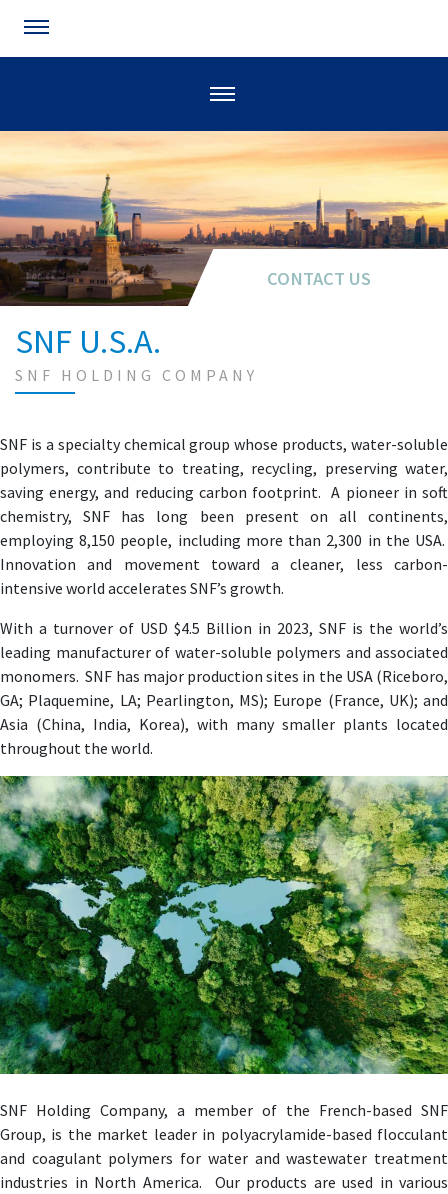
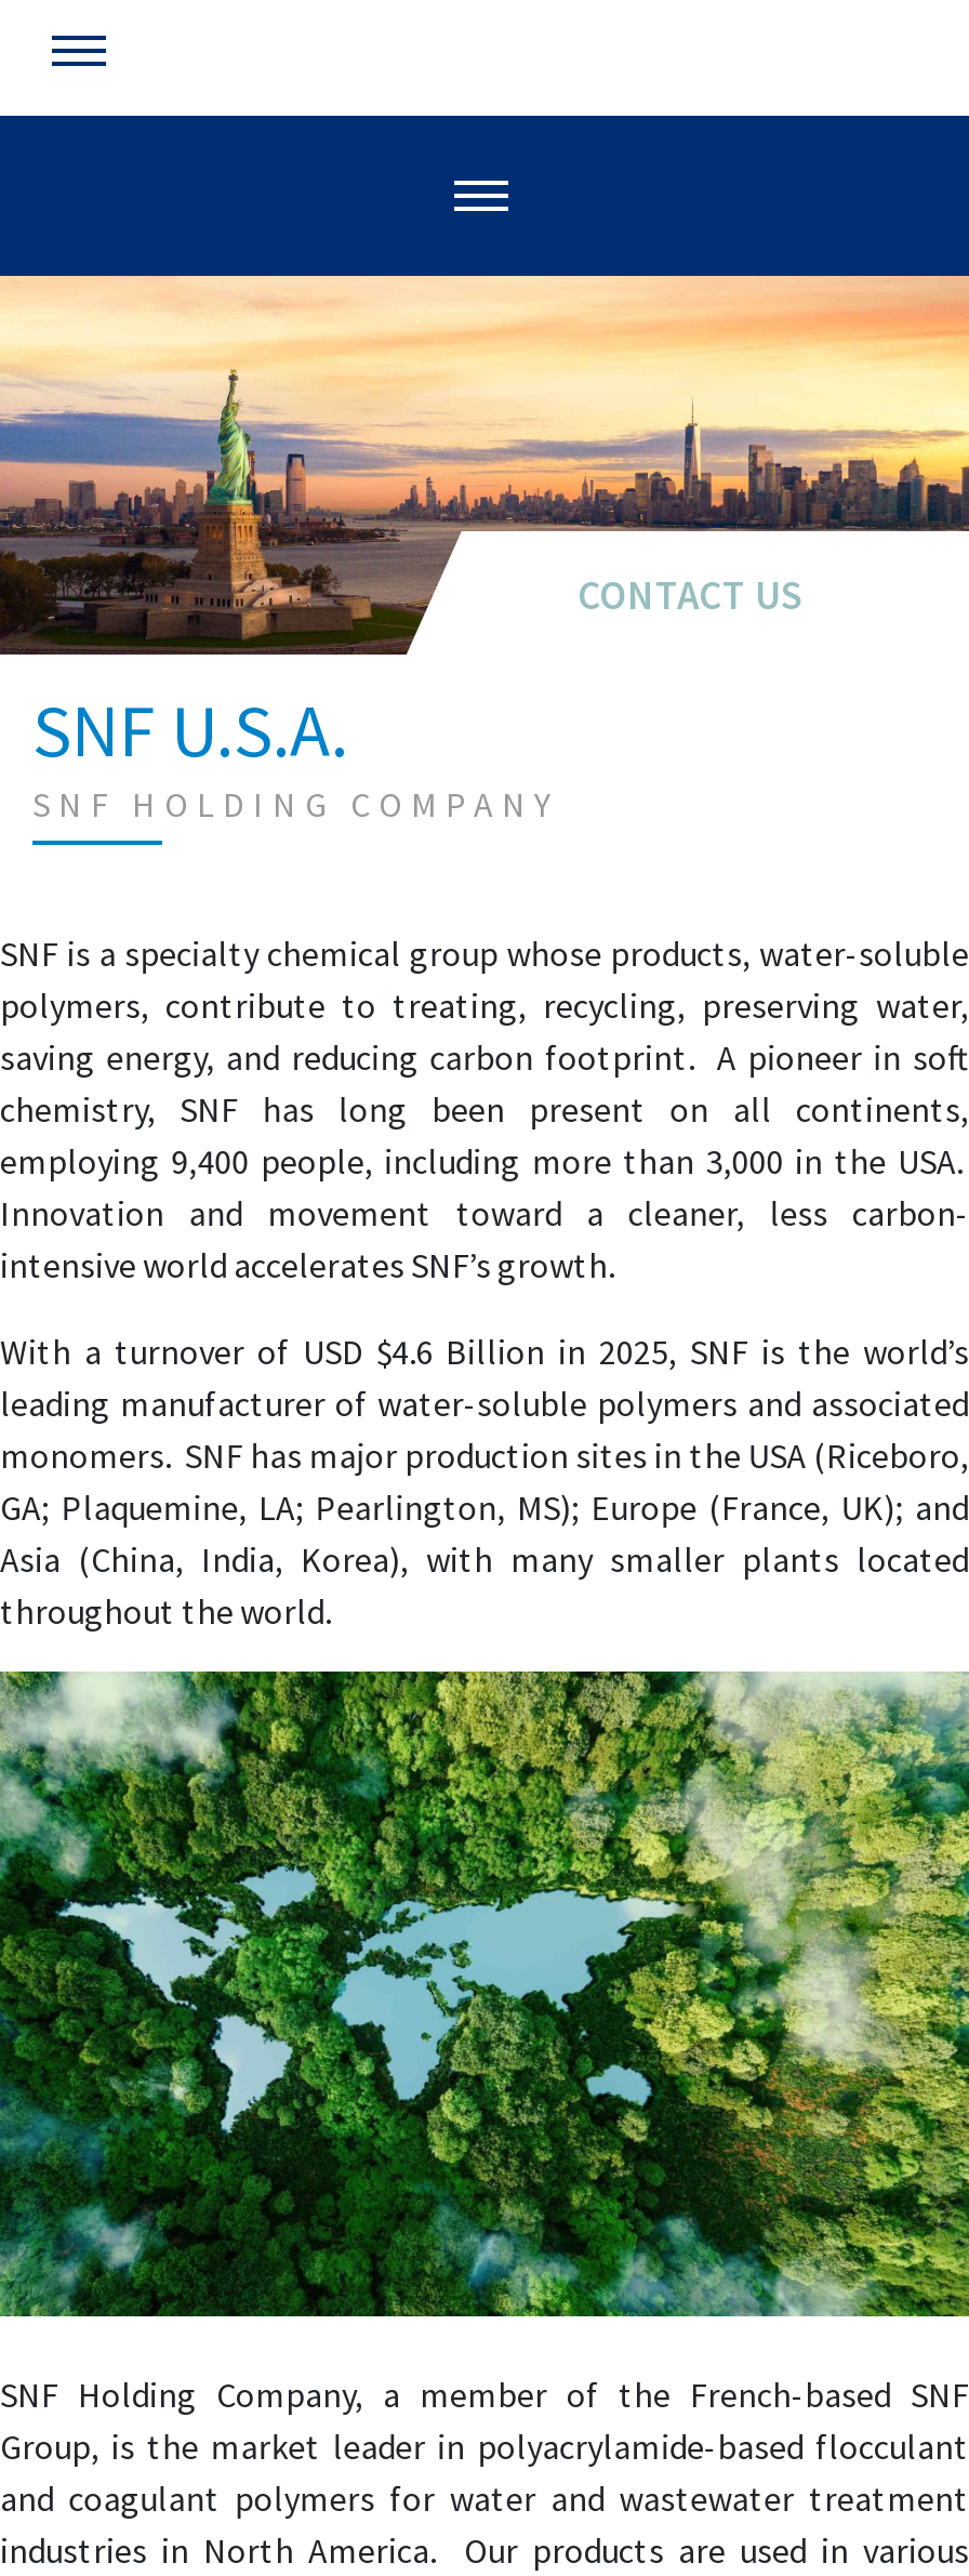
- employing 8,150 people, including more than 2,300 in the USA.
+ employing 9,400 people, including more than 3,000 in the USA.

- With a turnover of USD $4.5 Billion in 2023, SNF is the world’s
+ With a turnover of USD $4.6 Billion in 2025, SNF is the world’s
